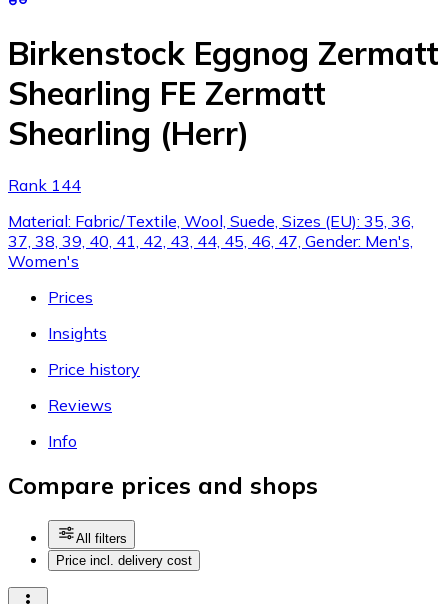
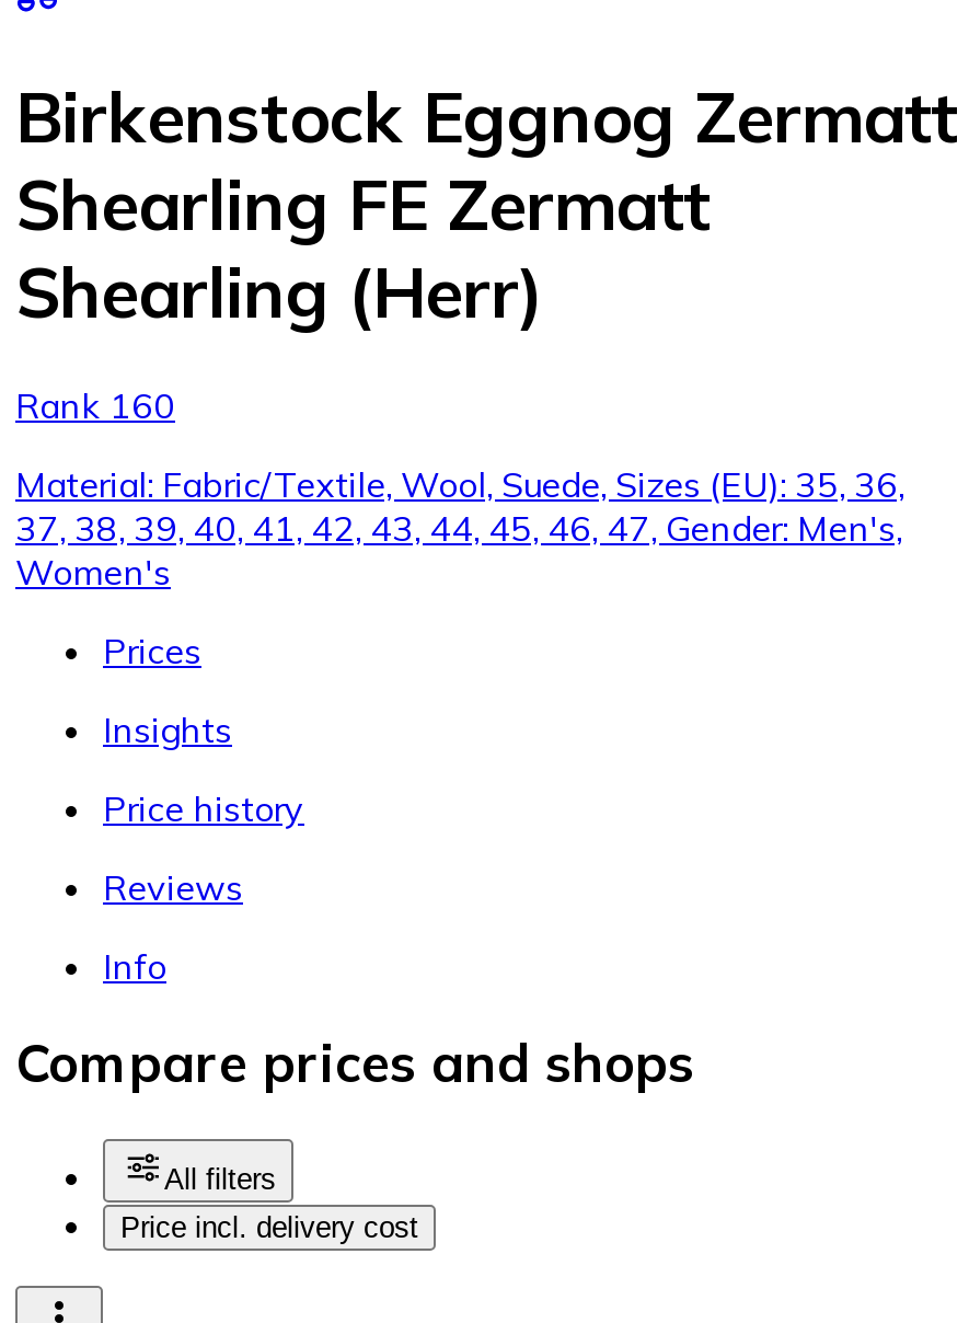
- Rank 144
+ Rank 160
